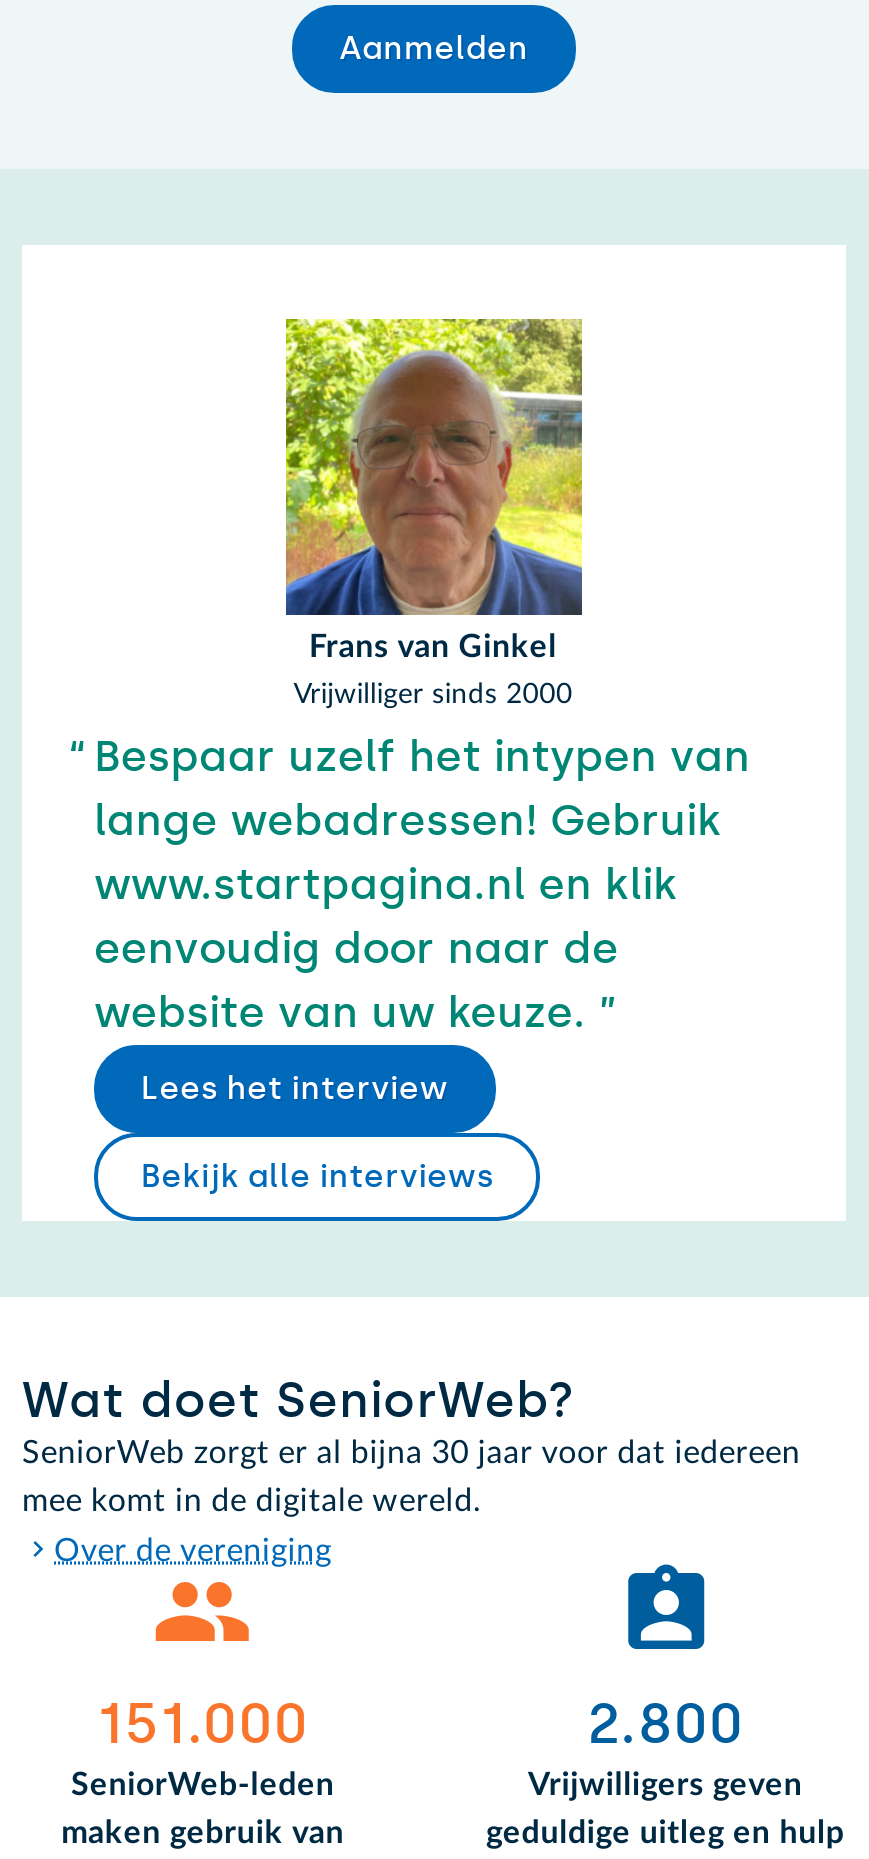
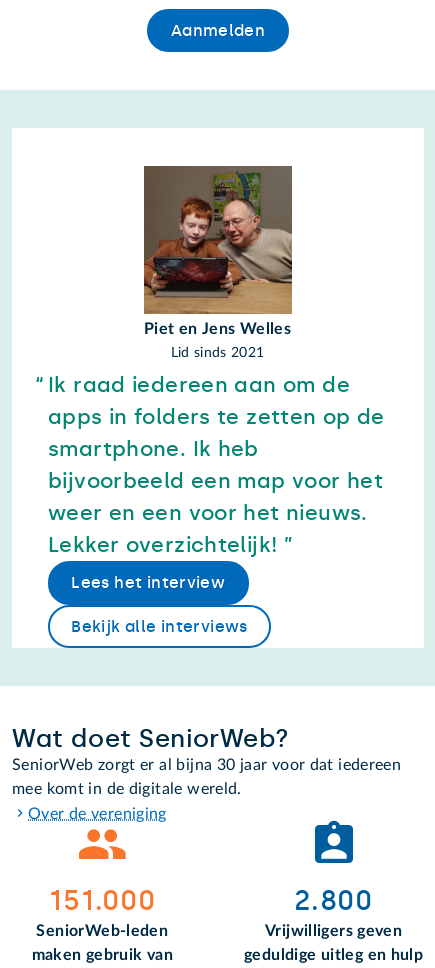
- [image]
- Frans van Ginkel
+ [image]
+ Piet en Jens Welles

- Vrijwilliger sinds 2000
- Bespaar uzelf het intypen van
- lange webadressen! Gebruik
- www.startpagina.nl en klik
- eenvoudig door naar de
- website van uw keuze.
+ Lid sinds 2021
+ Ik raad iedereen aan om de
+ apps in folders te zetten op de
+ smartphone. Ik heb
+ bijvoorbeeld een map voor het
+ weer en een voor het nieuws.
+ Lekker overzichtelijk!
